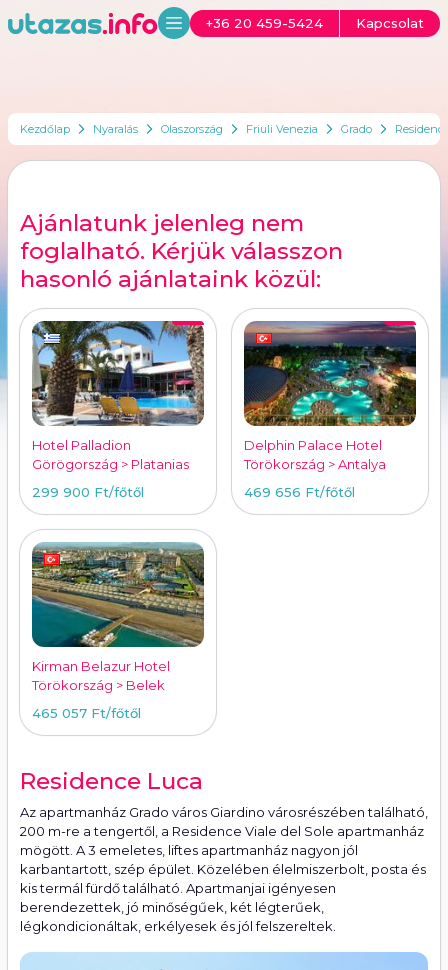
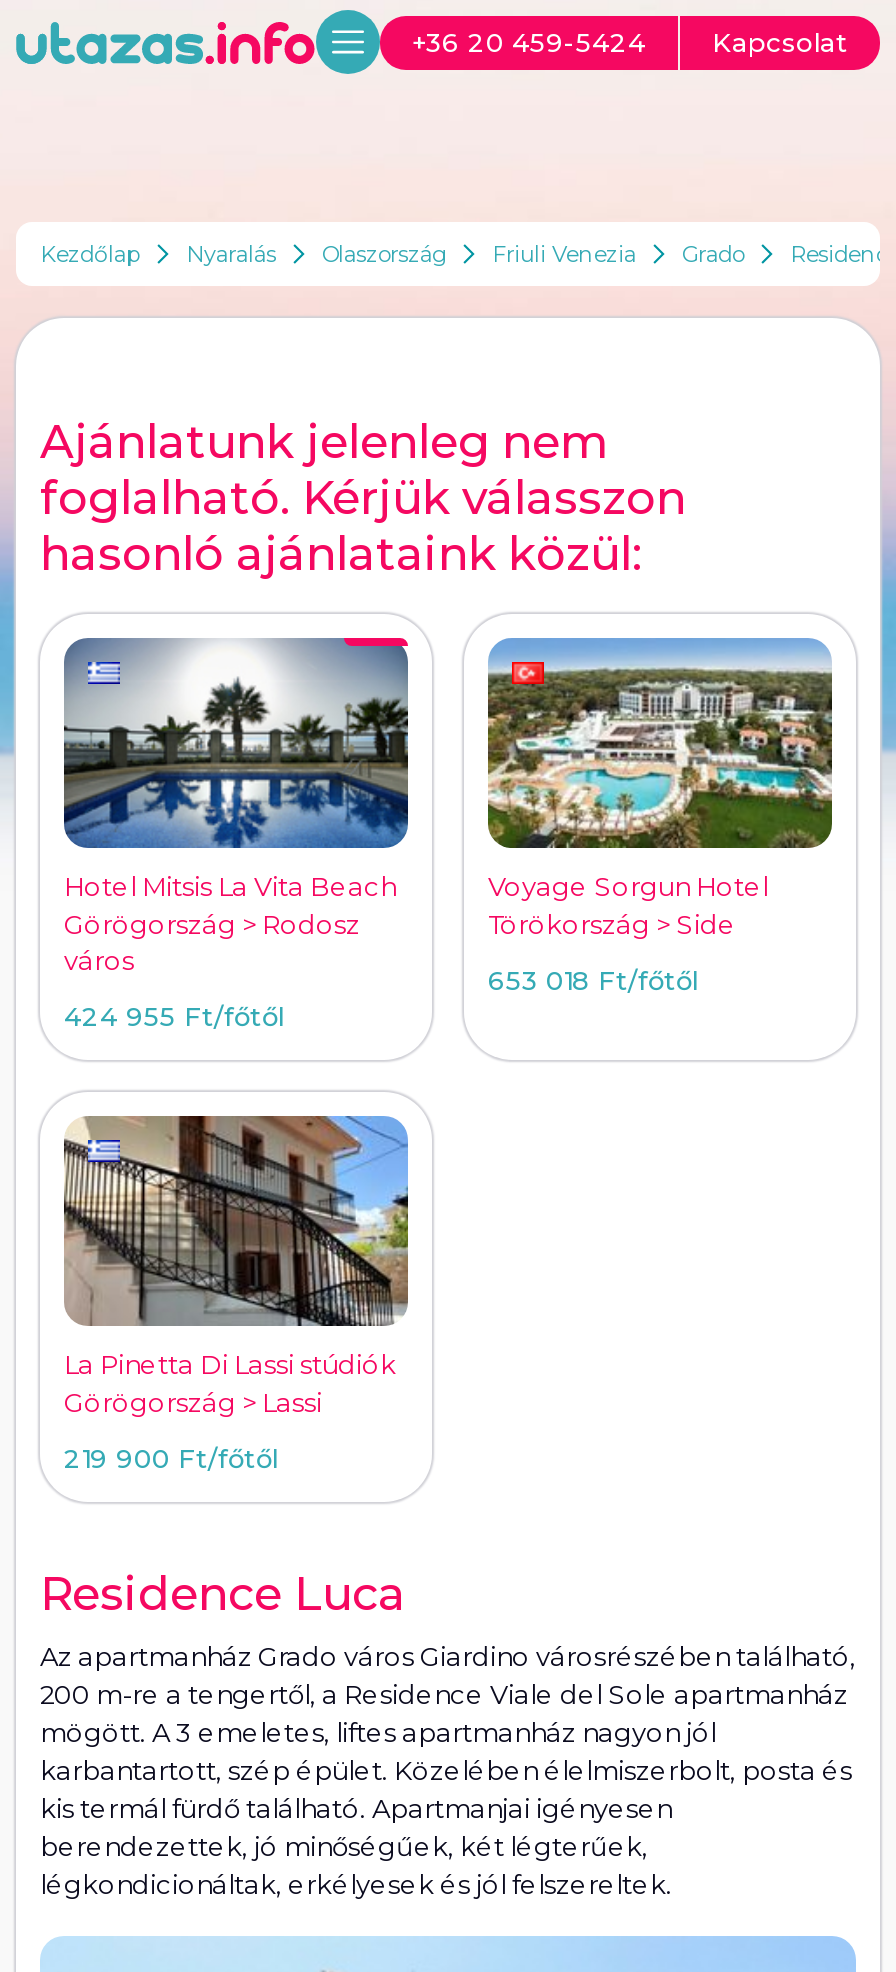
- [image]
- Hotel Palladion
- Görögország > Platanias
+ [image]
+ Hotel Mitsis La Vita Beach
+ Görögország > Rodosz
+ város

- [image]
- Delphin Palace Hotel
- Törökország > Antalya
+ [image]
+ Voyage Sorgun Hotel
+ Törökország > Side

- 299 900 Ft/főtől
+ 424 955 Ft/főtől

- 469 656 Ft/főtől
+ 653 018 Ft/főtől

- [image]
- Kirman Belazur Hotel
- Törökország > Belek
+ [image]
+ La Pinetta Di Lassi stúdiók
+ Görögország > Lassi

- 465 057 Ft/főtől
+ 219 900 Ft/főtől
